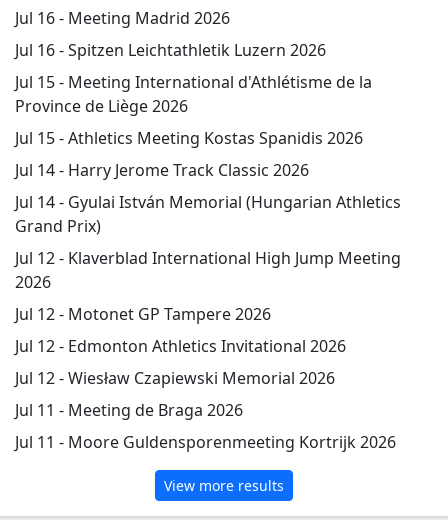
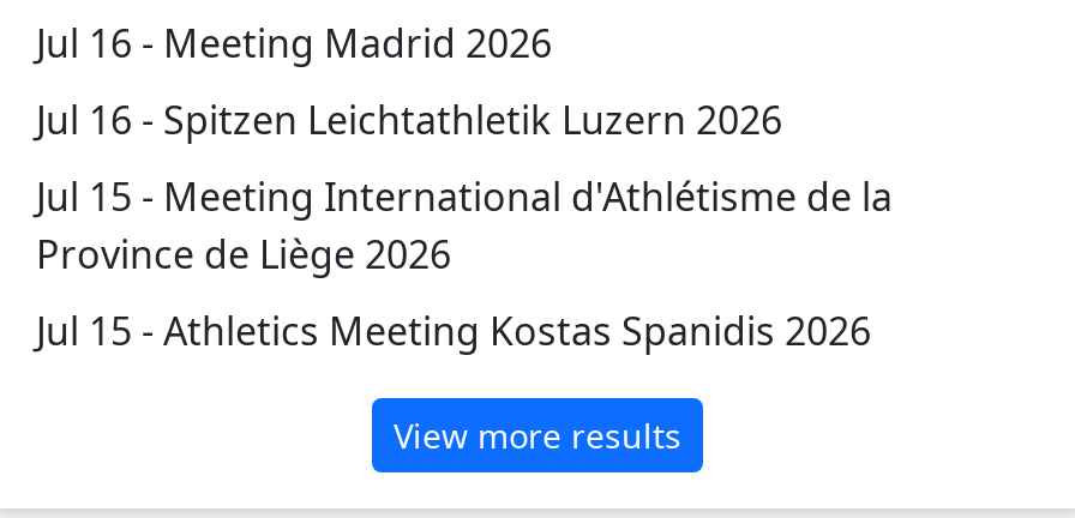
- Jul 14 - Harry Jerome Track Classic 2026
- Jul 14 - Gyulai István Memorial (Hungarian Athletics
- Grand Prix)
- Jul 12 - Klaverblad International High Jump Meeting
- 2026
- Jul 12 - Motonet GP Tampere 2026
- Jul 12 - Edmonton Athletics Invitational 2026
- Jul 12 - Wiesław Czapiewski Memorial 2026
- Jul 11 - Meeting de Braga 2026
- Jul 11 - Moore Guldensporenmeeting Kortrijk 2026
